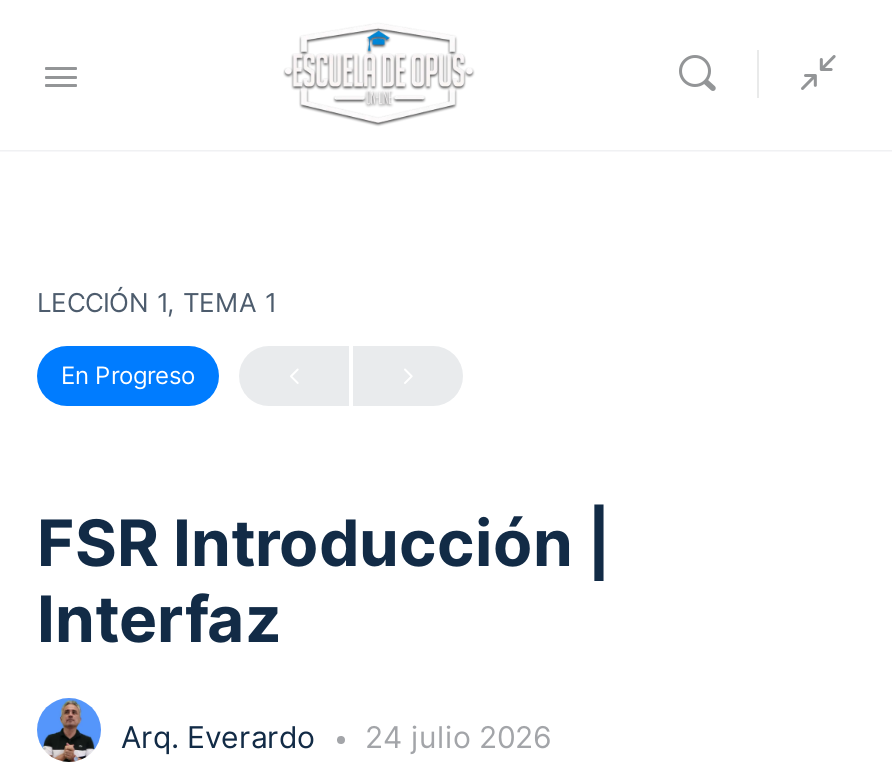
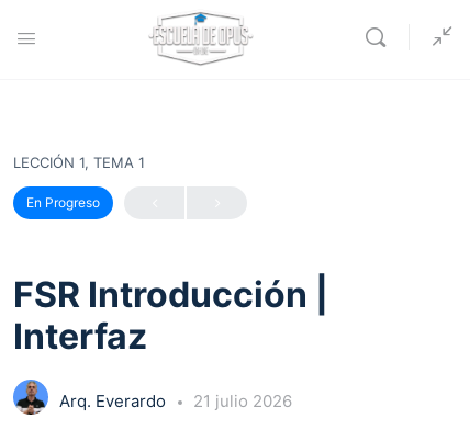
- Arq. Everardo 24 julio 2026
+ Arq. Everardo 21 julio 2026
